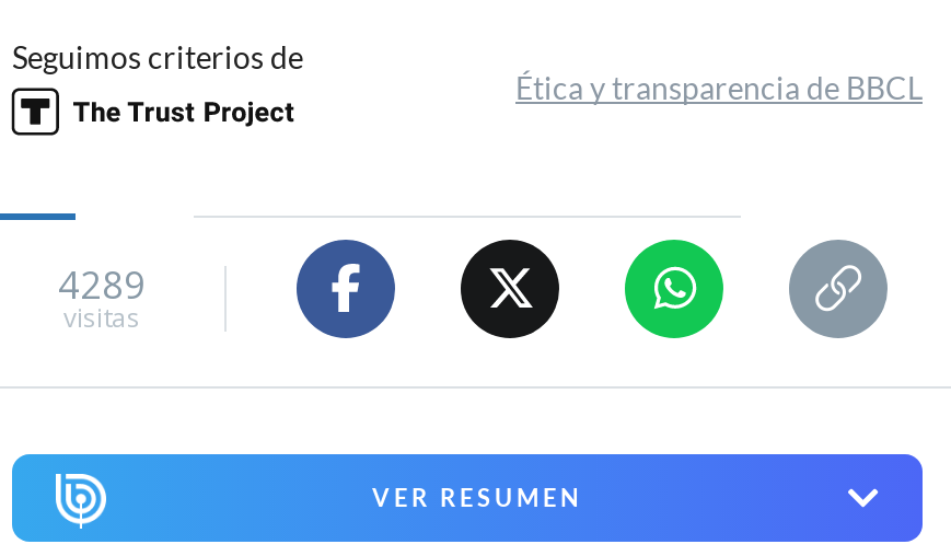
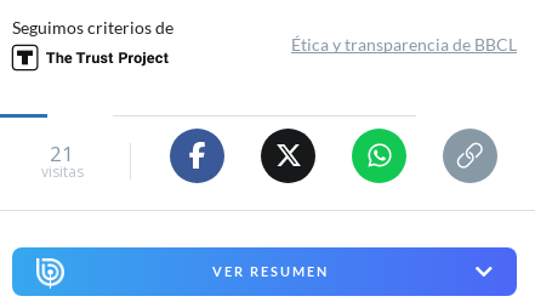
- 4289
+ 21
